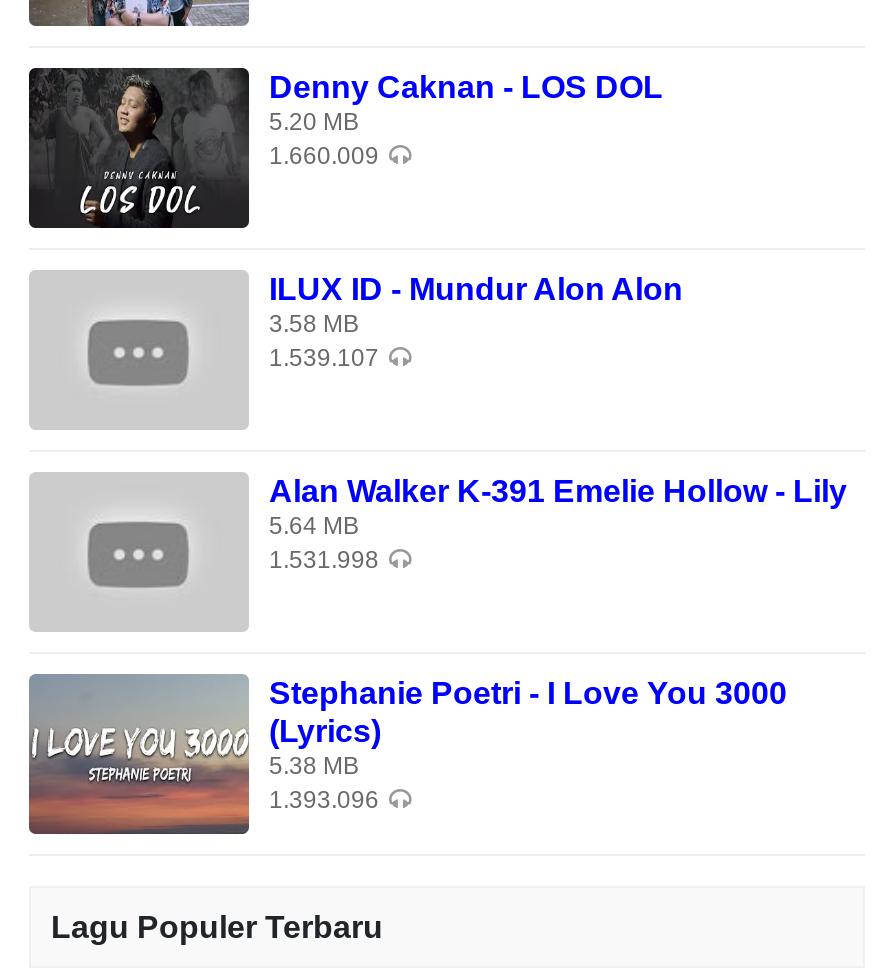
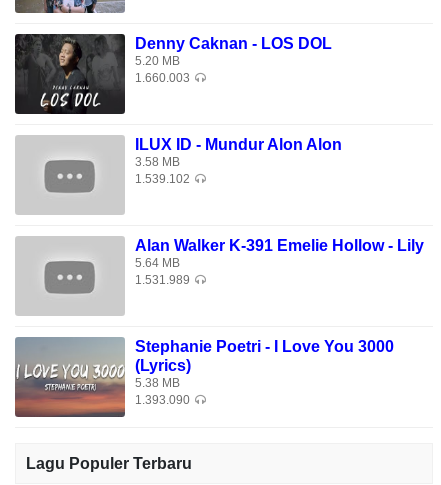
- 1.660.009
+ 1.660.003

- 1.539.107
+ 1.539.102

- 1.531.998
+ 1.531.989

- 1.393.096
+ 1.393.090
